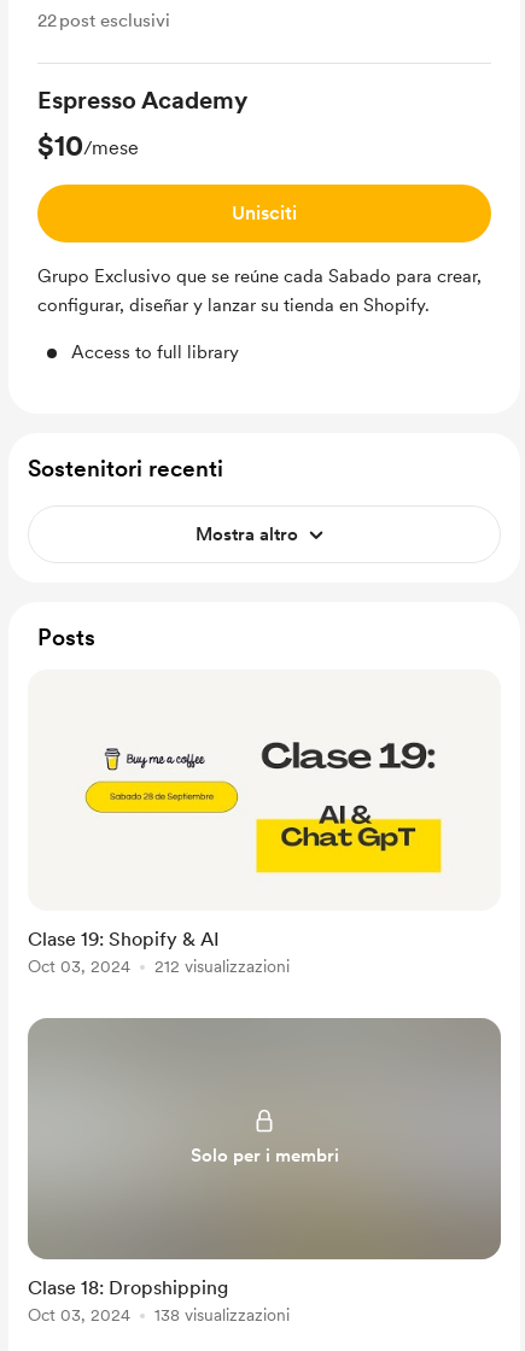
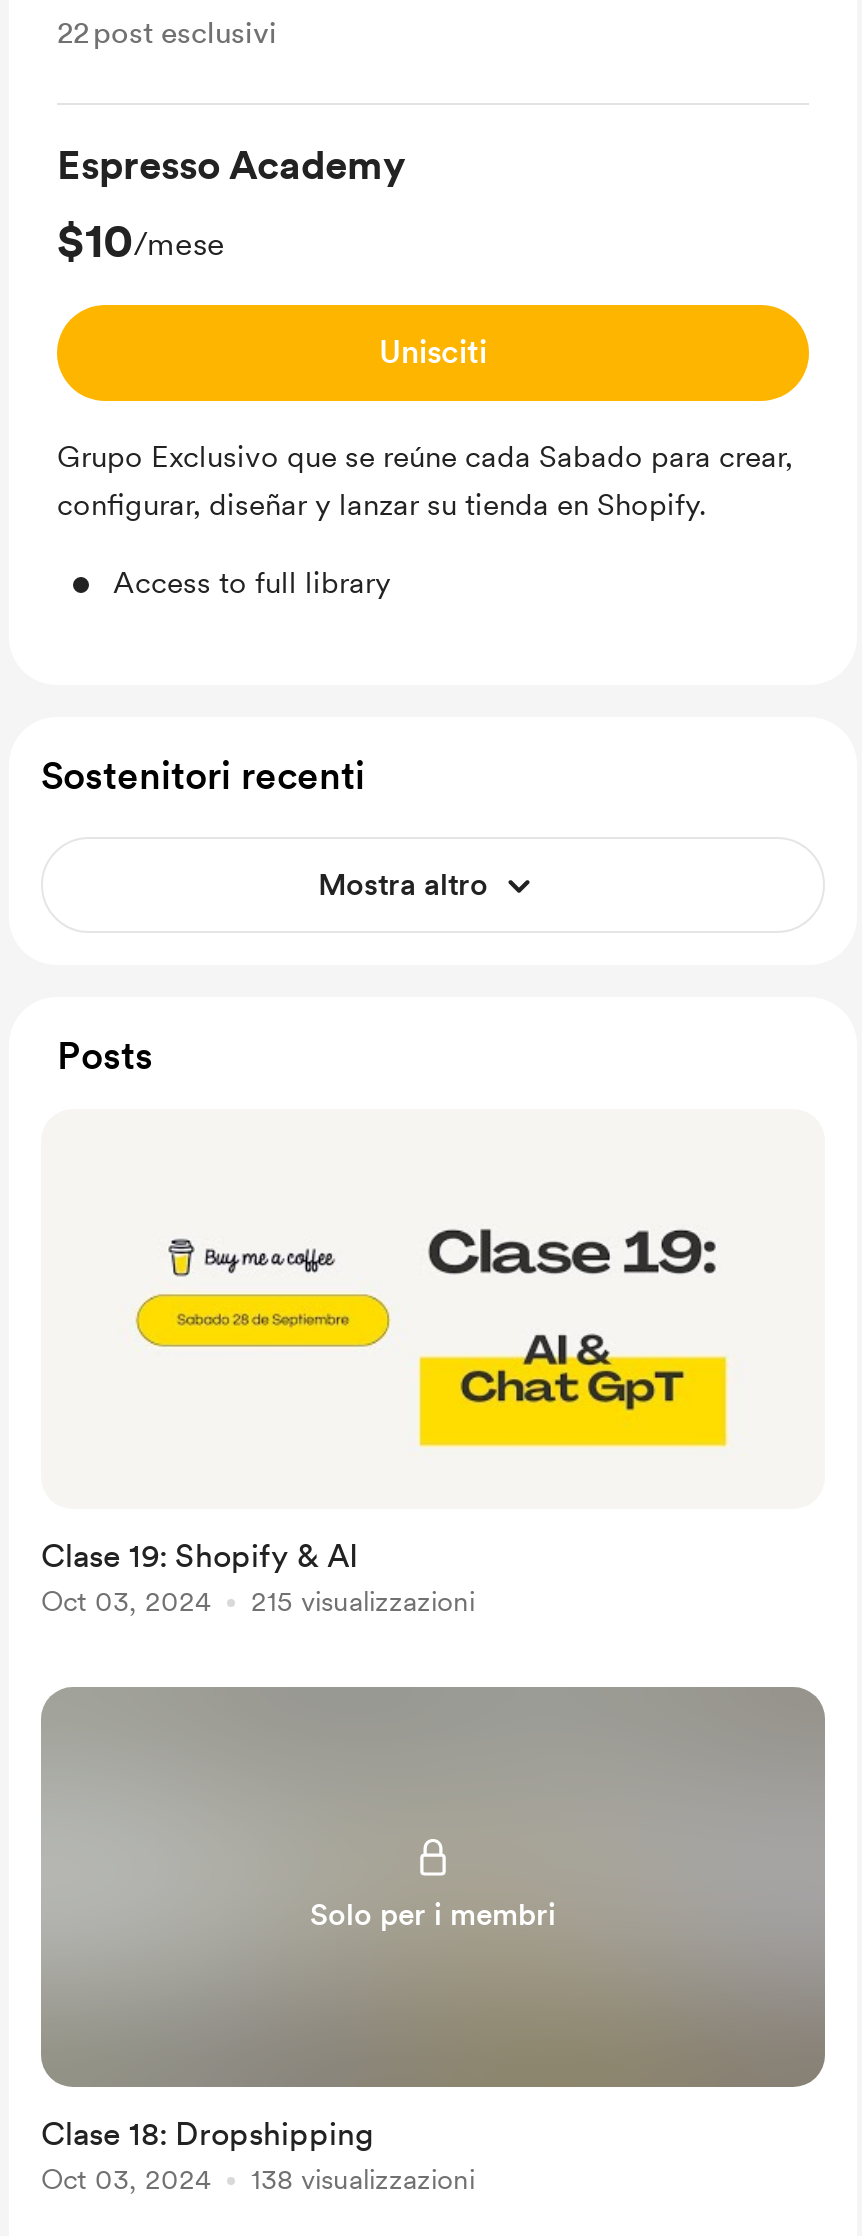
- 212 visualizzazioni
+ 215 visualizzazioni
